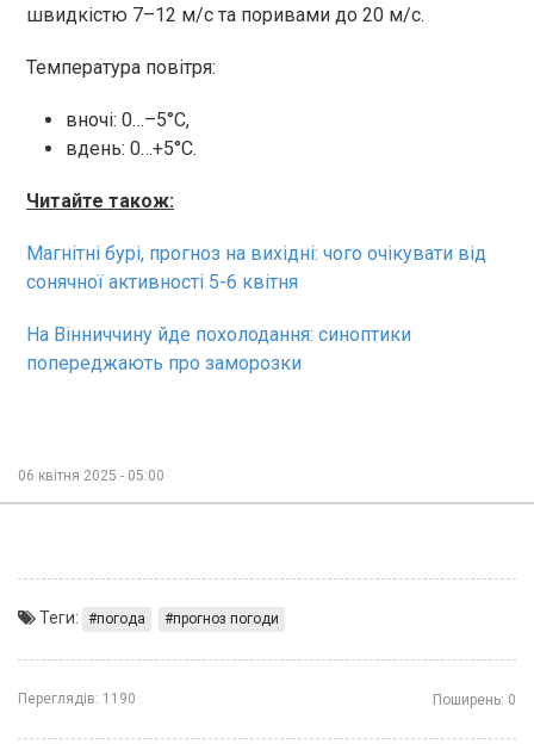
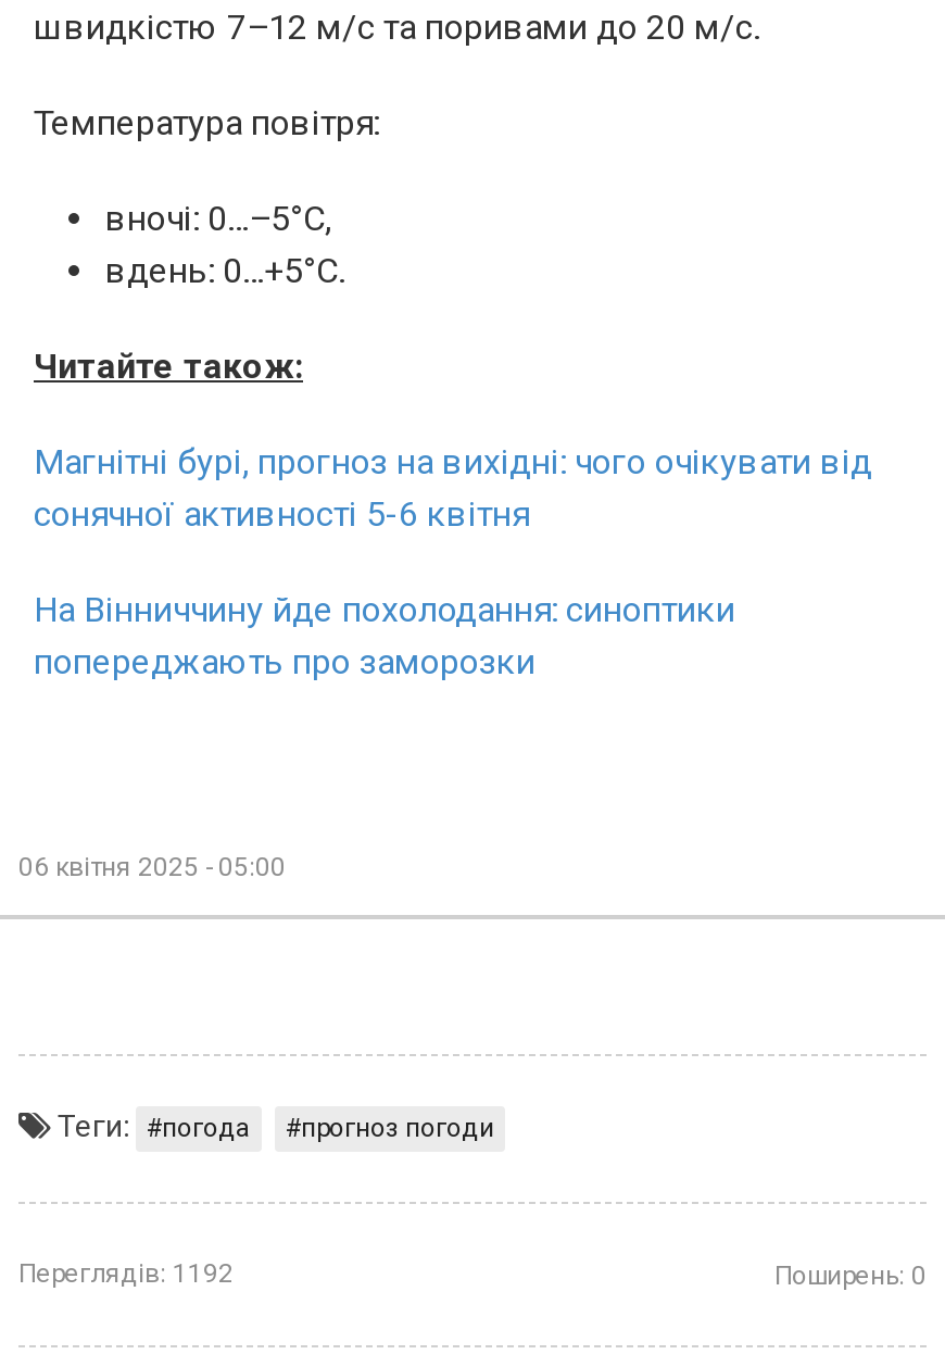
- Переглядів: 1190
+ Переглядів: 1192
